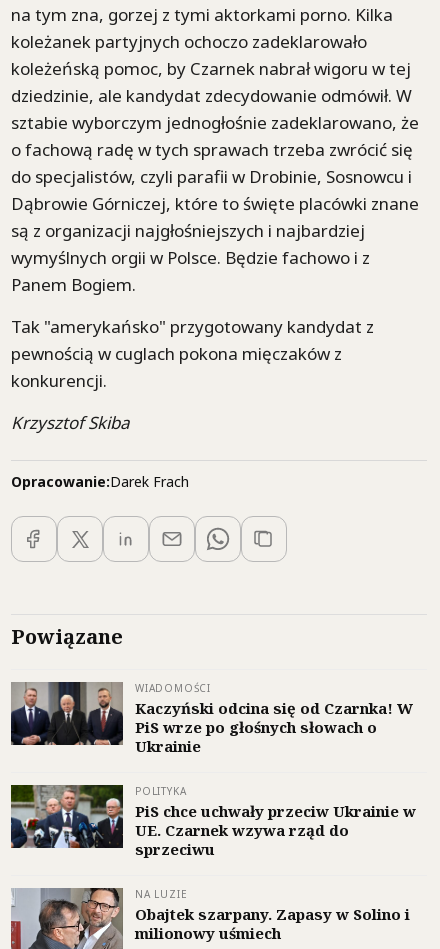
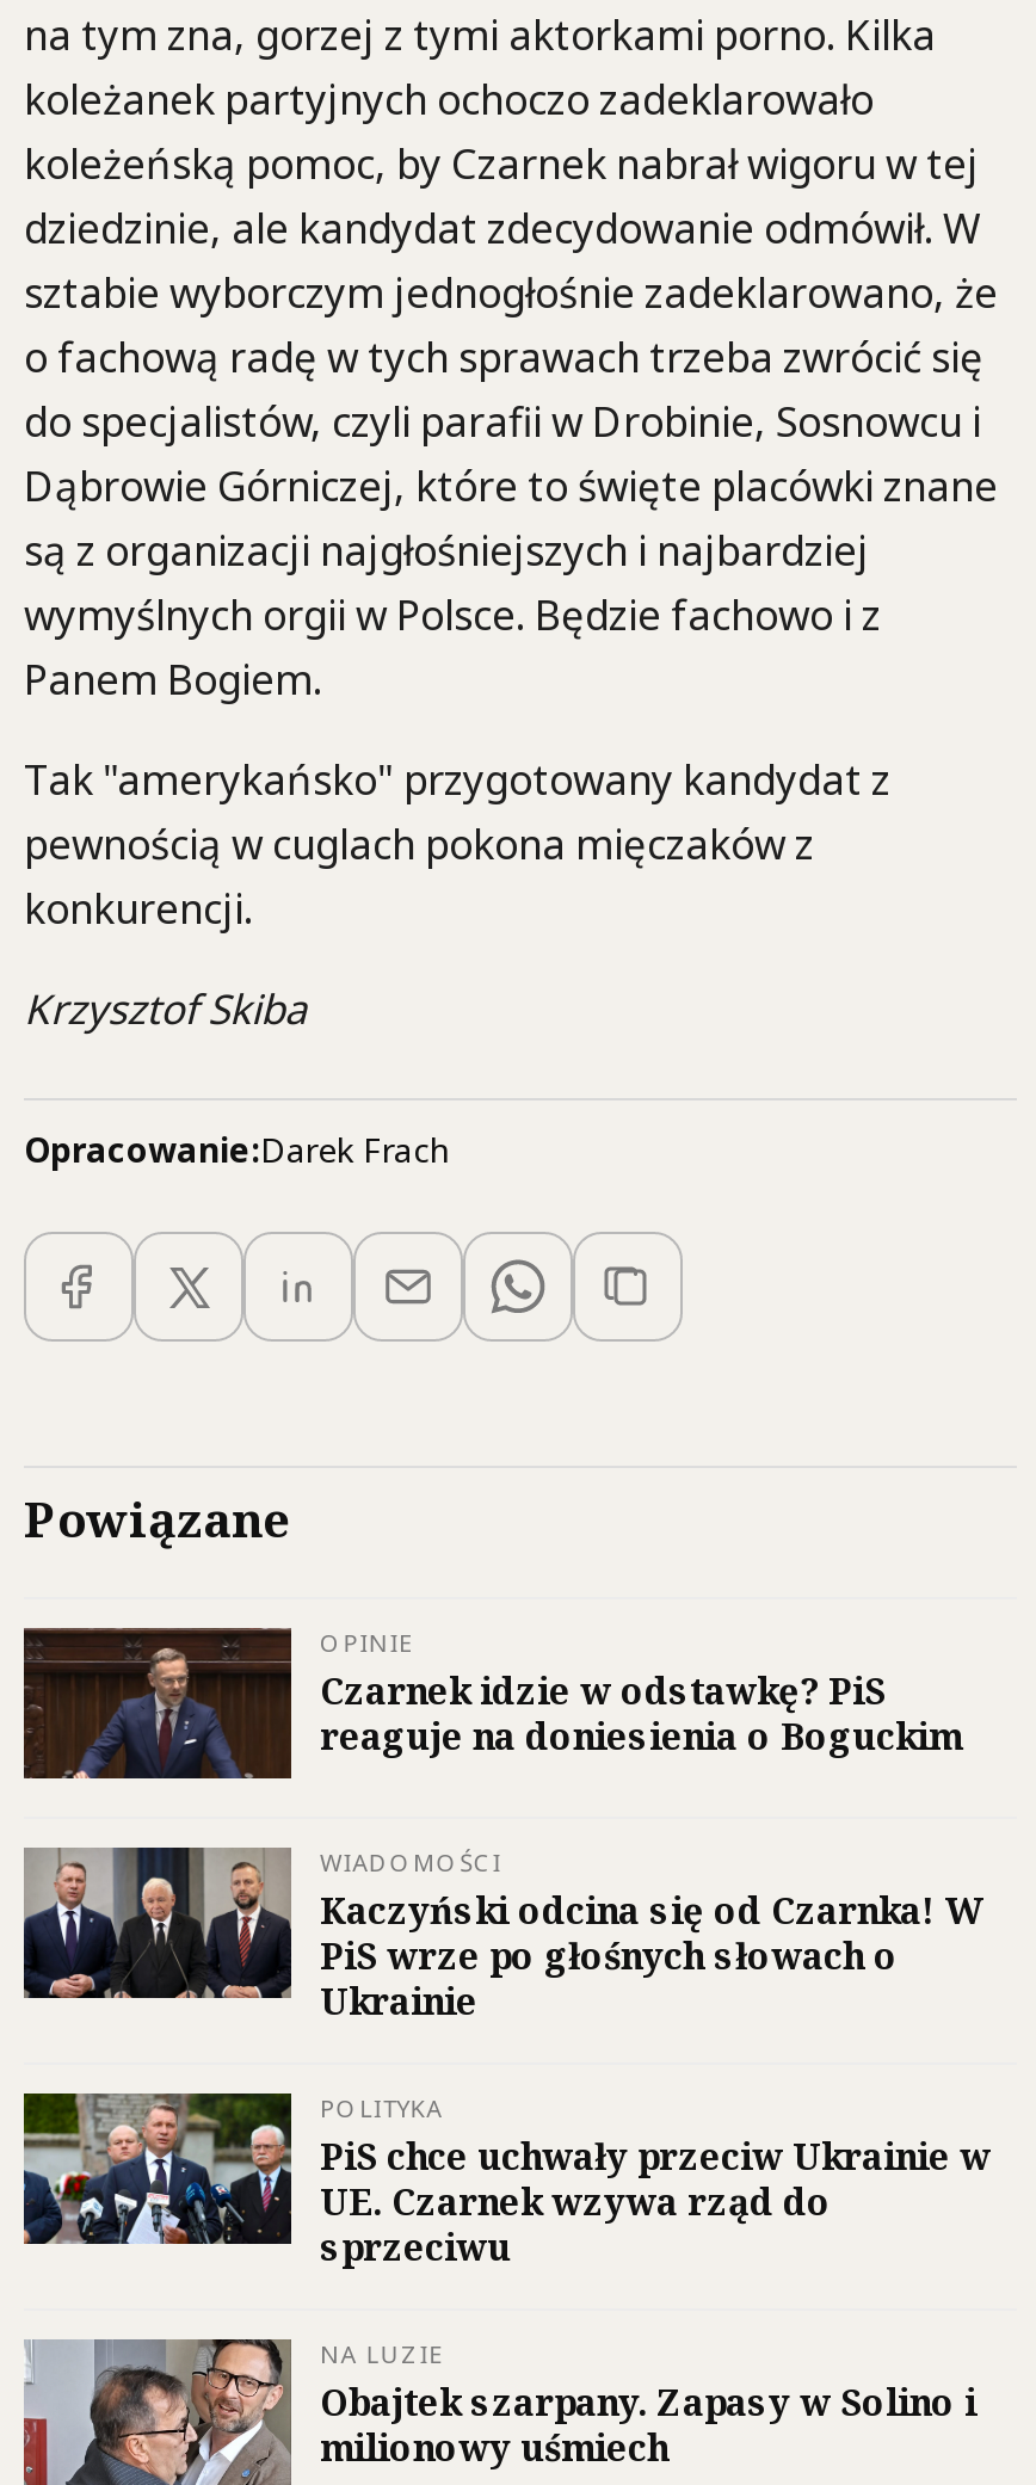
+ [image]
+ OPINIE
+ Czarnek idzie w odstawkę? PiS
+ reaguje na doniesienia o Boguckim
